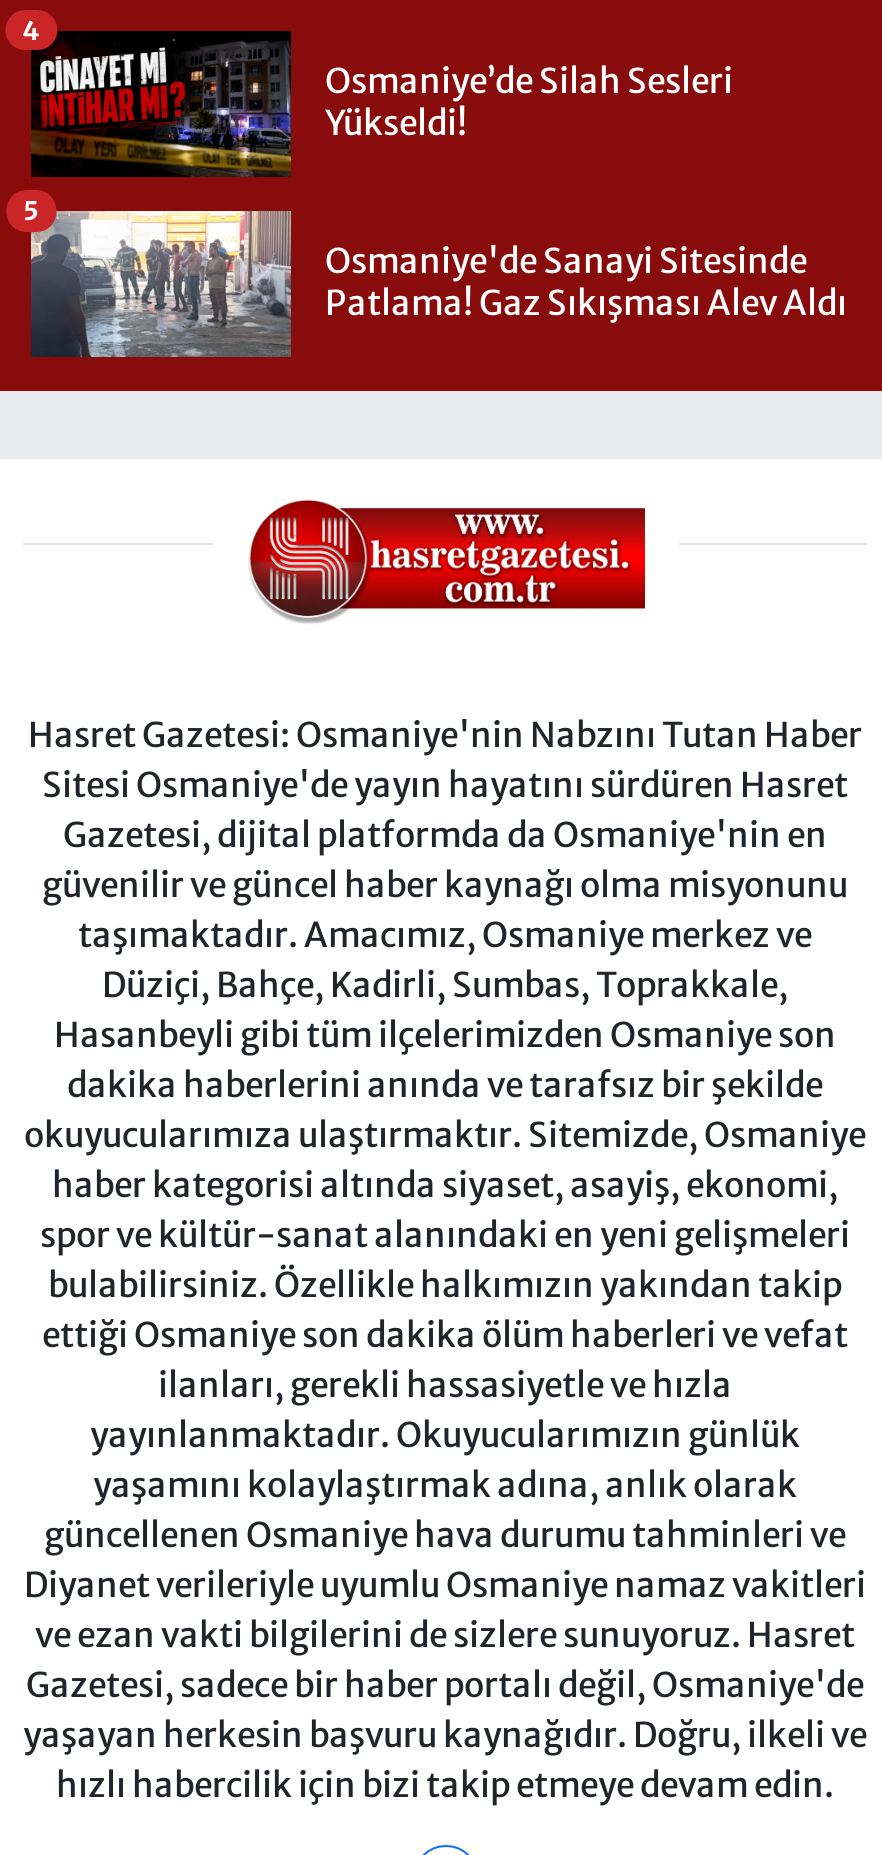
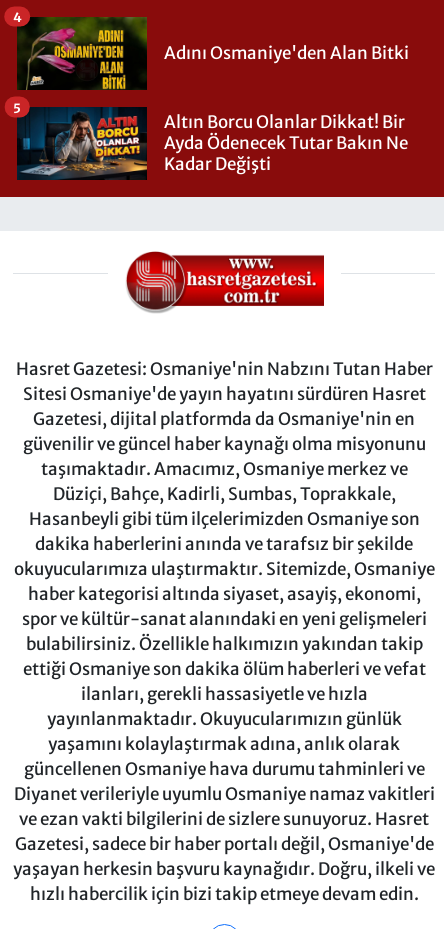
- [image]
- Osmaniye’de Silah Sesleri
- Yükseldi!
+ [image]
+ Adını Osmaniye'den Alan Bitki

- [image]
- Osmaniye'de Sanayi Sitesinde
- Patlama! Gaz Sıkışması Alev Aldı
+ [image]
+ Altın Borcu Olanlar Dikkat! Bir
+ Ayda Ödenecek Tutar Bakın Ne
+ Kadar Değişti
